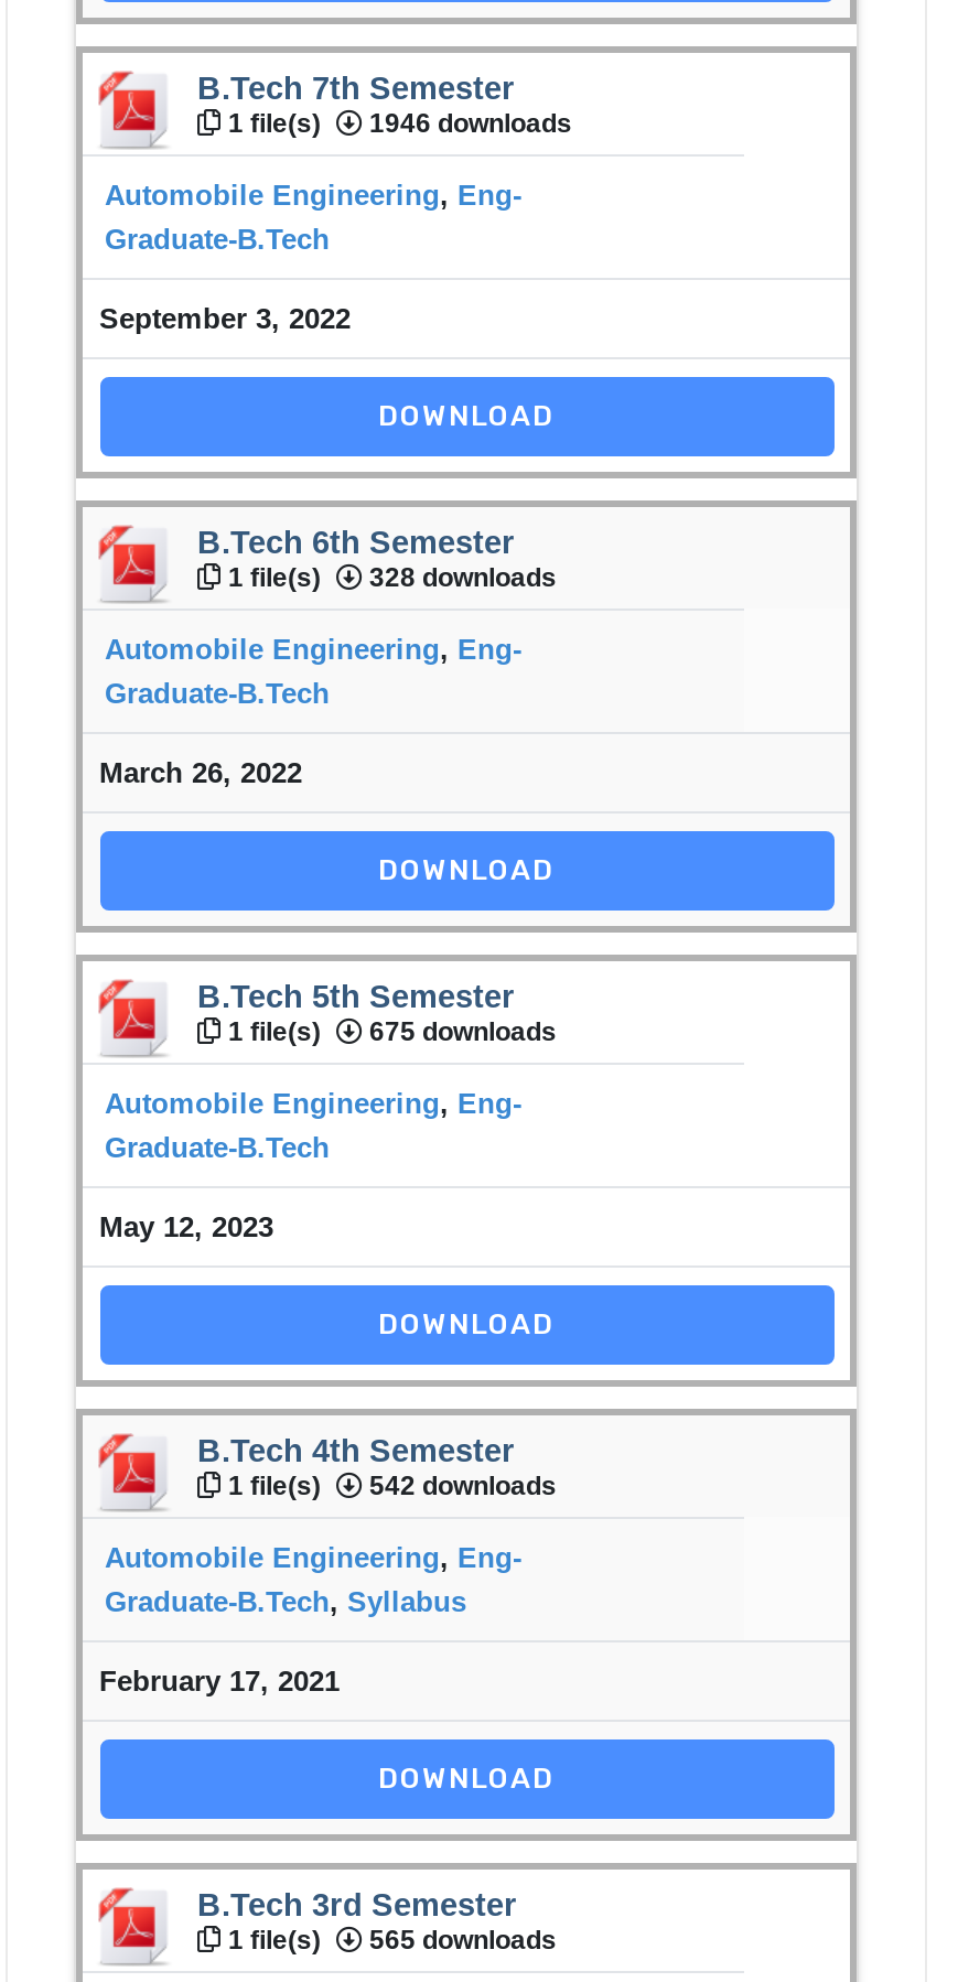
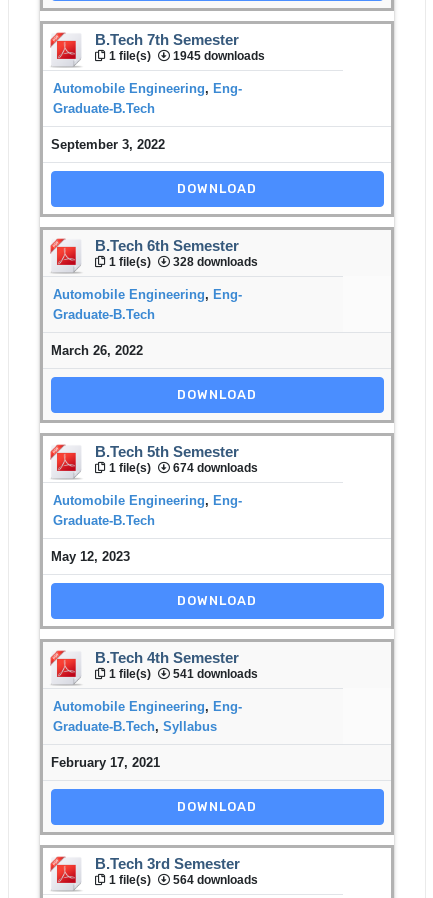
- 1 file(s) 1946 downloads
+ 1 file(s) 1945 downloads

- 1 file(s) 675 downloads
+ 1 file(s) 674 downloads

- 1 file(s) 542 downloads
+ 1 file(s) 541 downloads

- 1 file(s) 565 downloads
+ 1 file(s) 564 downloads
